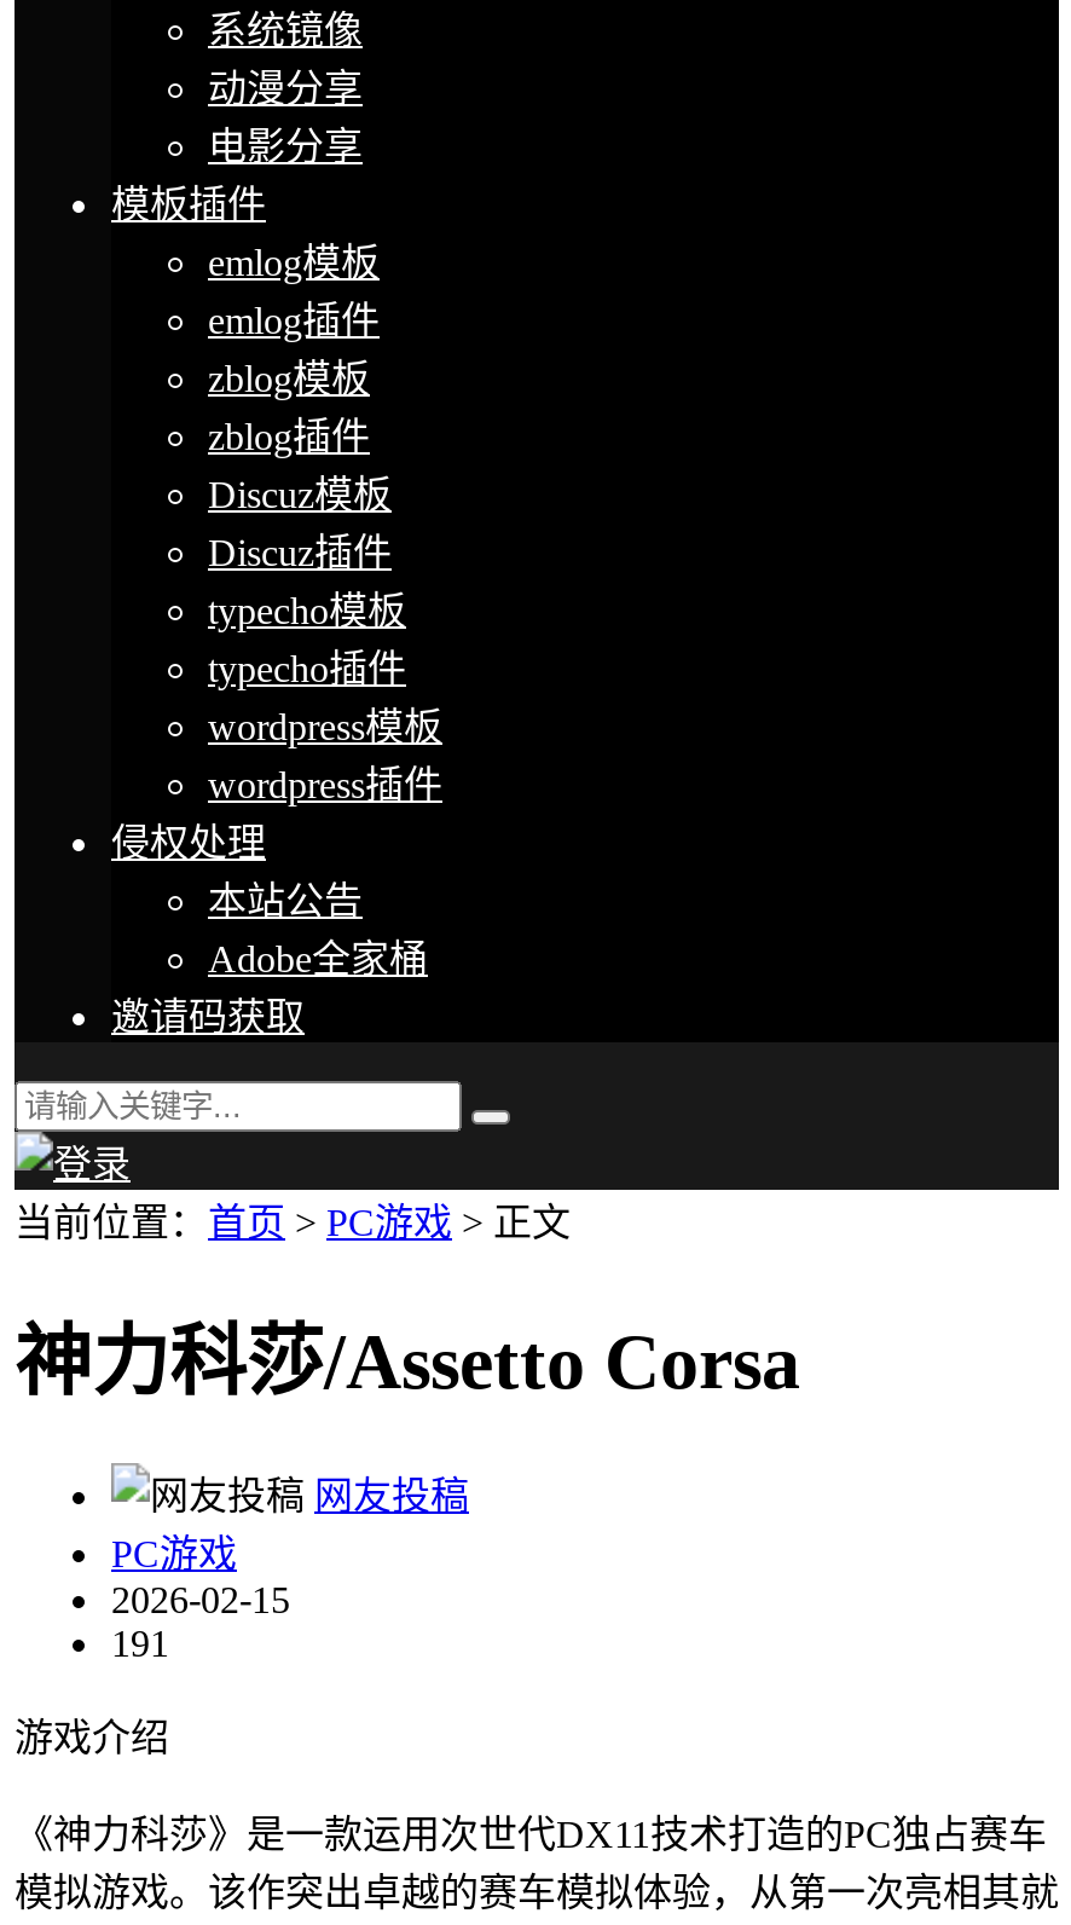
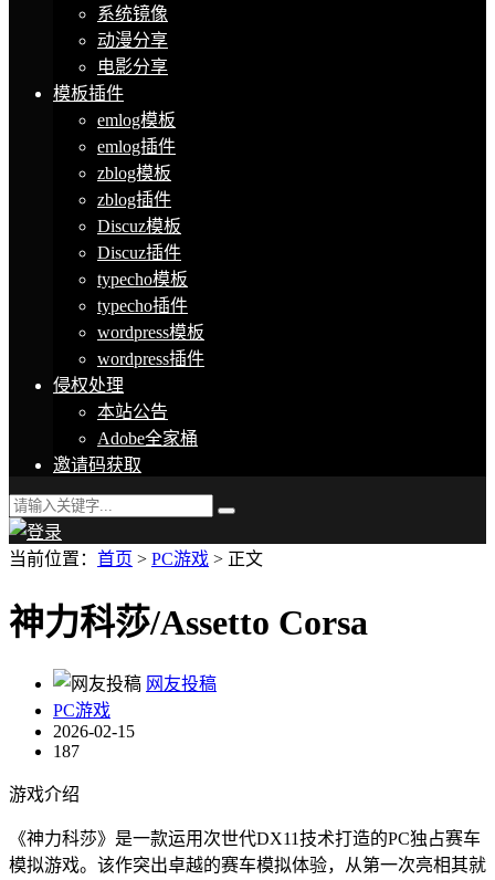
- 191
+ 187
